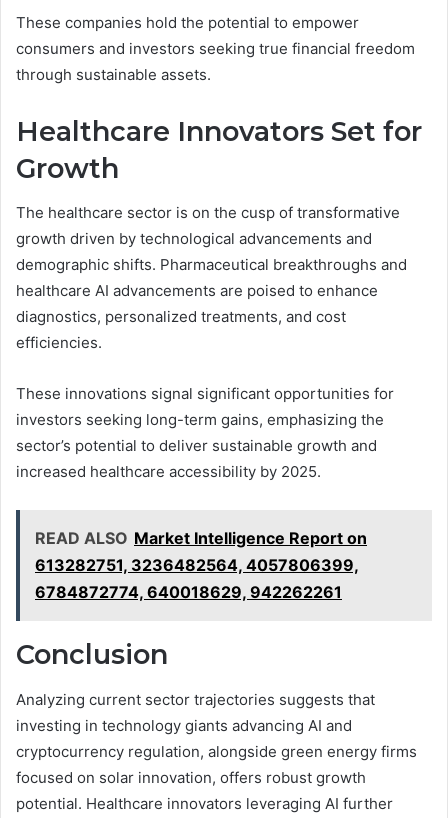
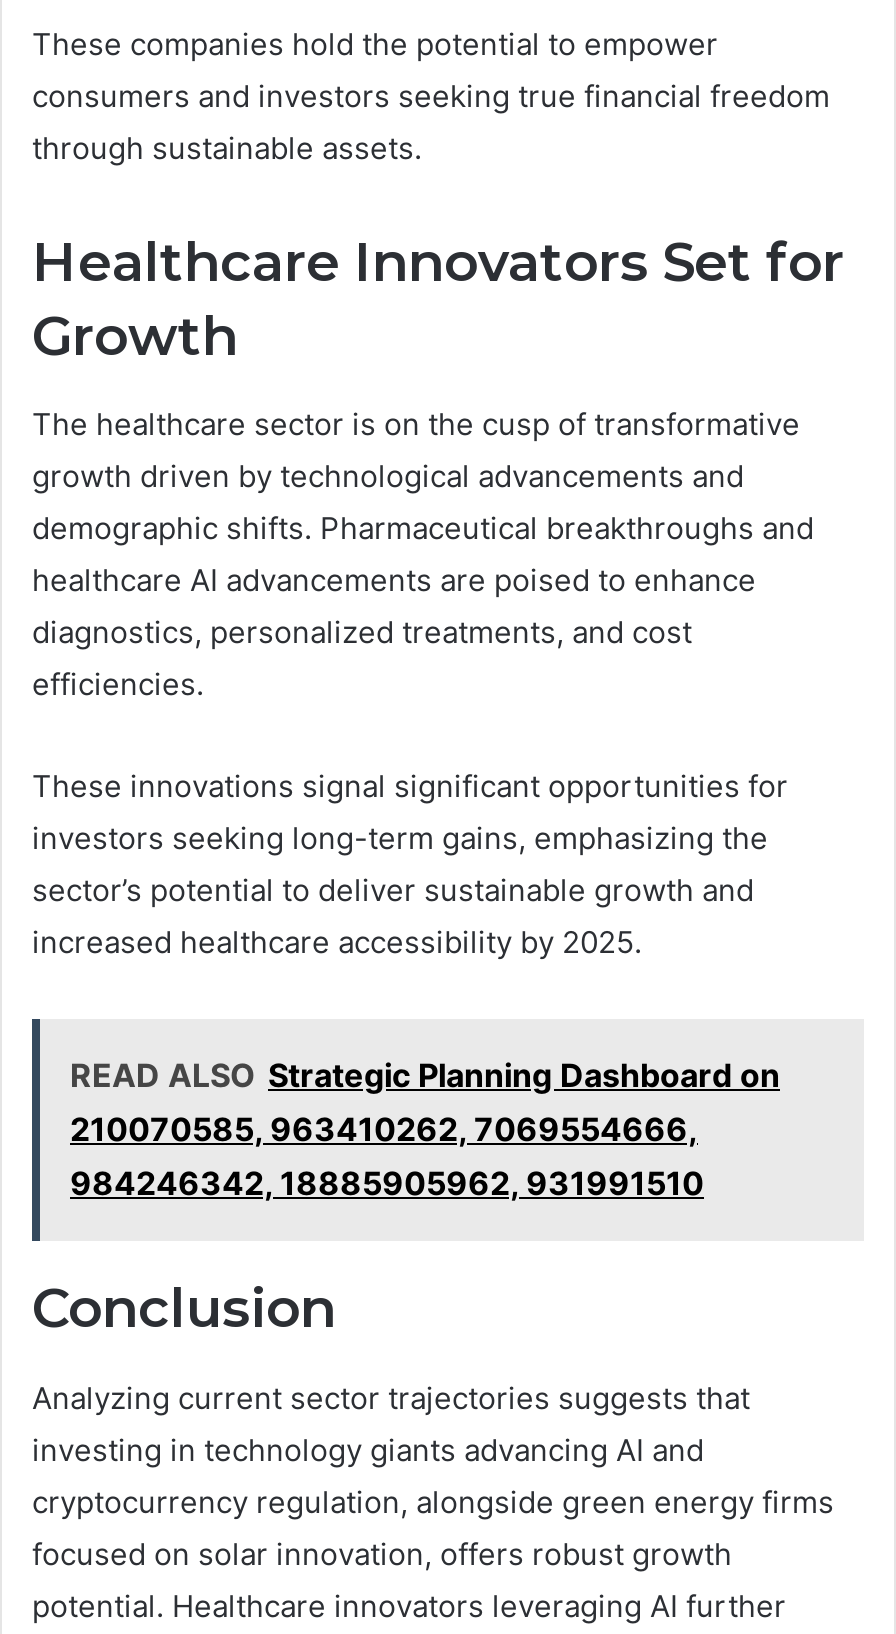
- READ ALSO Market Intelligence Report on
+ READ ALSO Strategic Planning Dashboard on

- 613282751, 3236482564, 4057806399,
+ 210070585, 963410262, 7069554666,

- 6784872774, 640018629, 942262261
+ 984246342, 18885905962, 931991510
